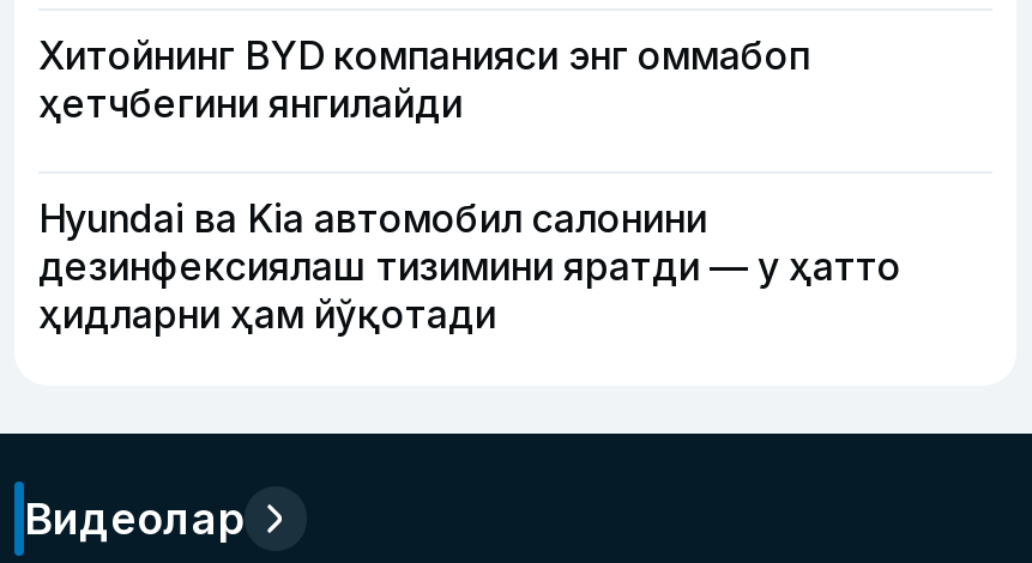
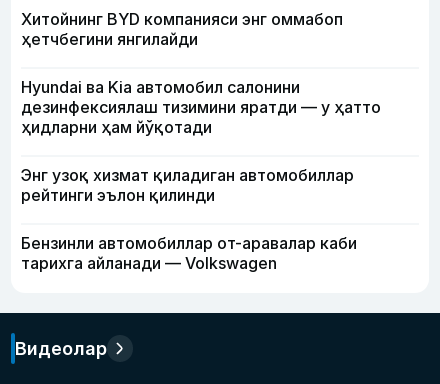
+ Энг узоқ хизмат қиладиган автомобиллар
+ рейтинги эълон қилинди
+ Бензинли автомобиллар от-аравалар каби
+ тарихга айланади — Volkswagen
